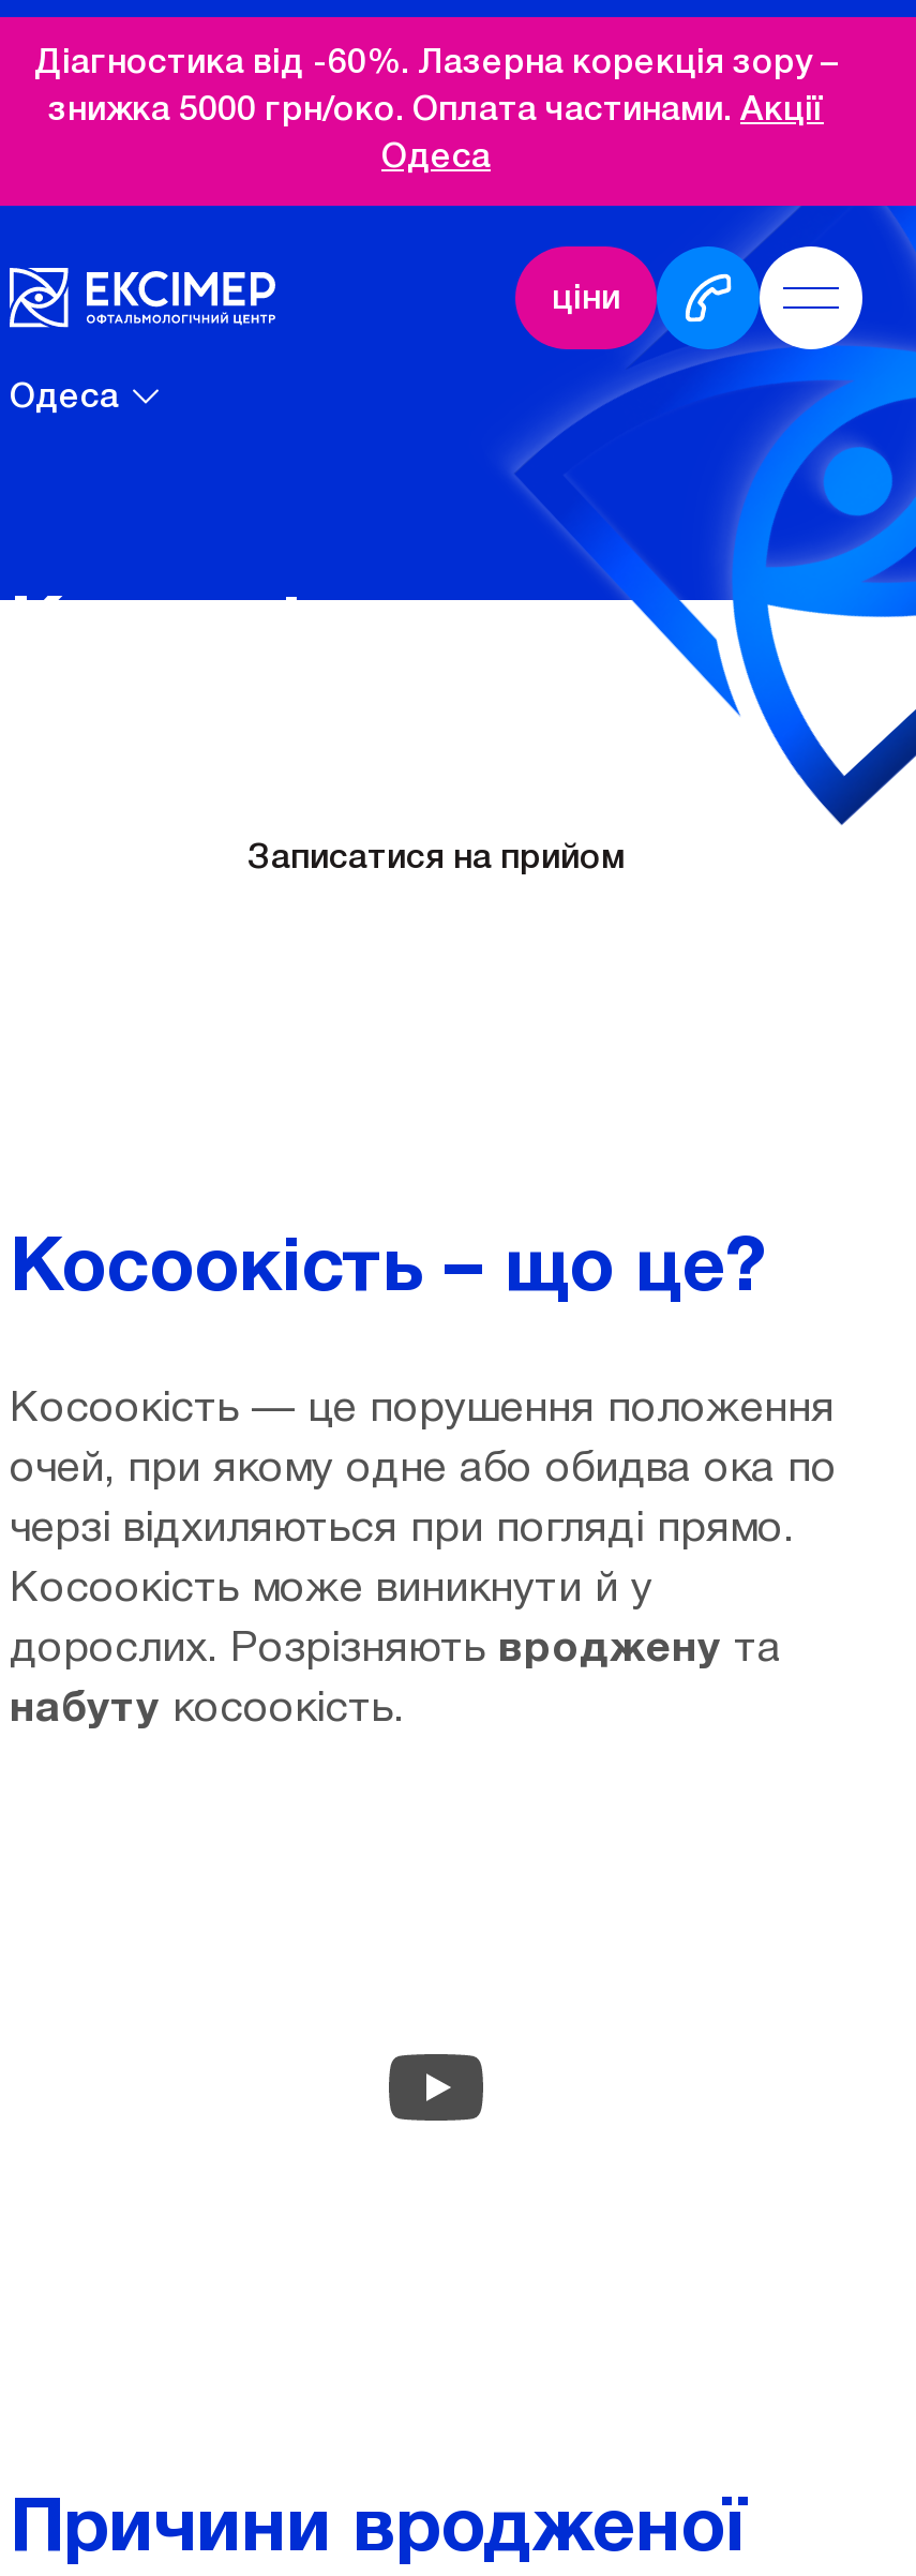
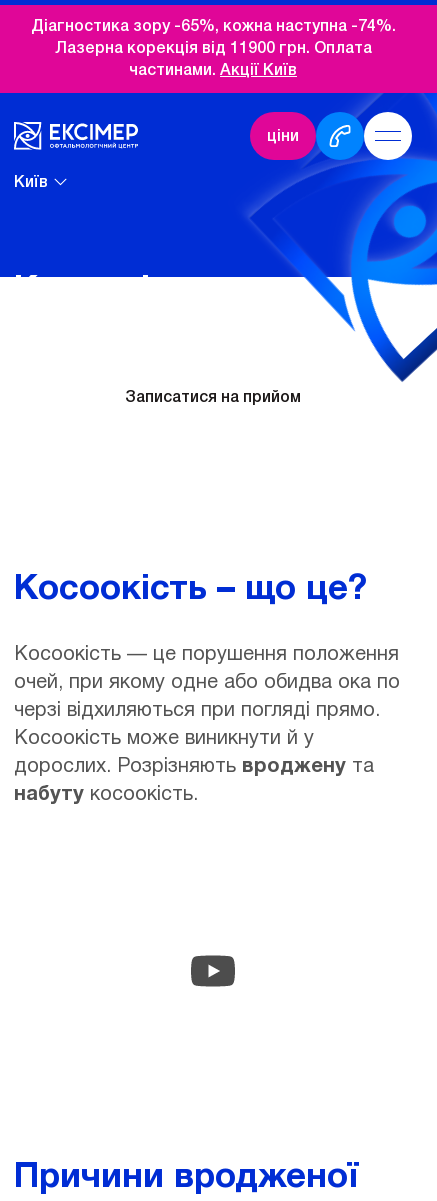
- Діагностика від -60%. Лазерна корекція зору –
+ Діагностика зору -65%, кожна наступна -74%.

- знижка 5000 грн/око. Оплата частинами. Акції
+ Лазерна корекція від 11900 грн. Оплата

- Одеса
+ частинами. Акції Київ

- Одеса
+ Київ
